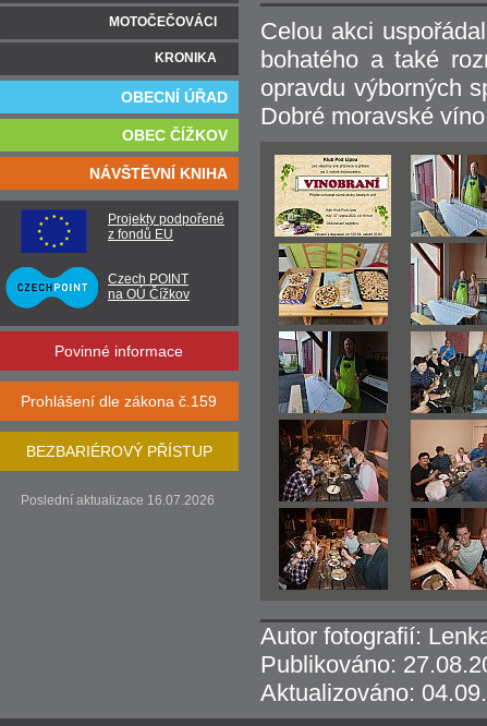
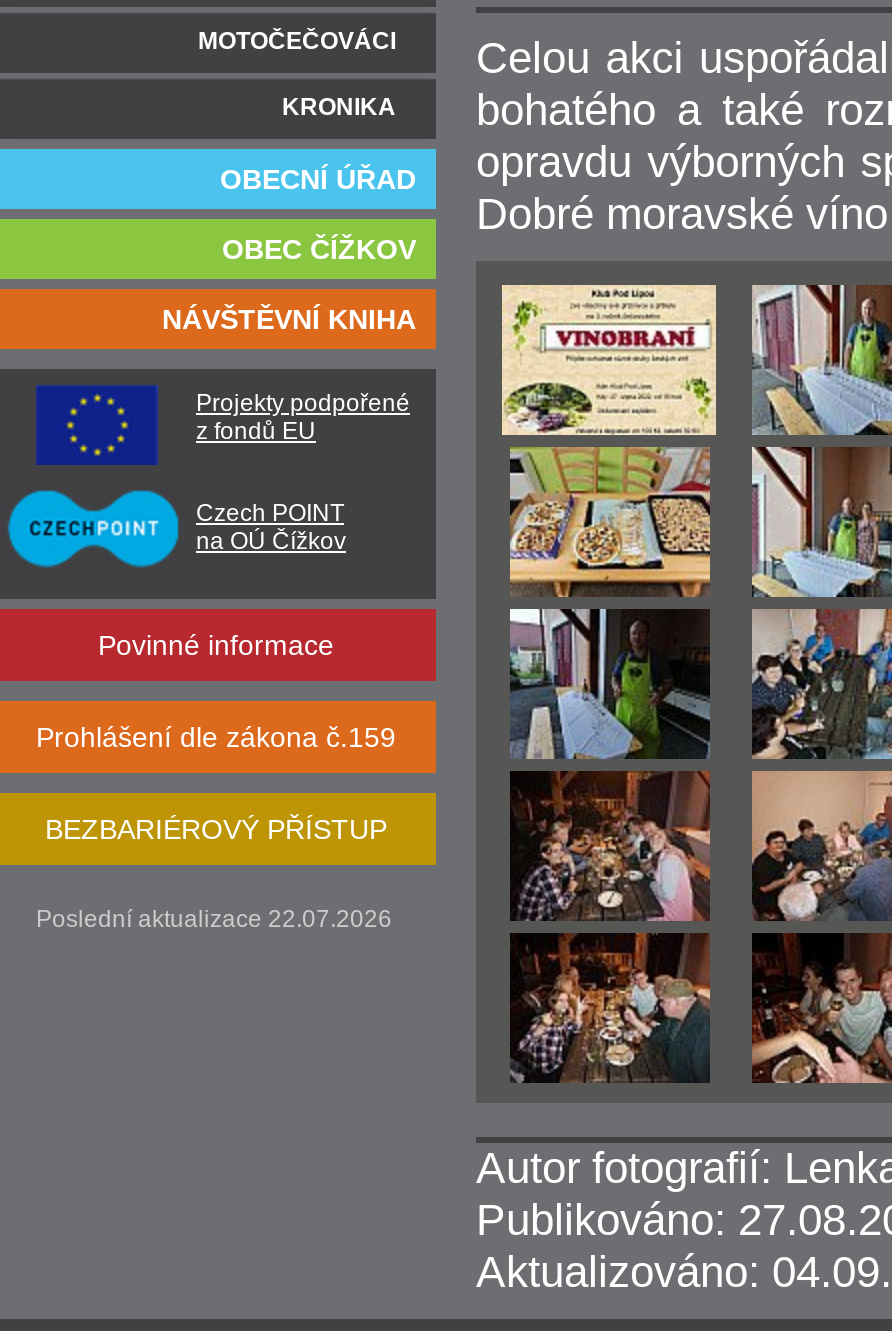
- Poslední aktualizace 16.07.2026
+ Poslední aktualizace 22.07.2026
